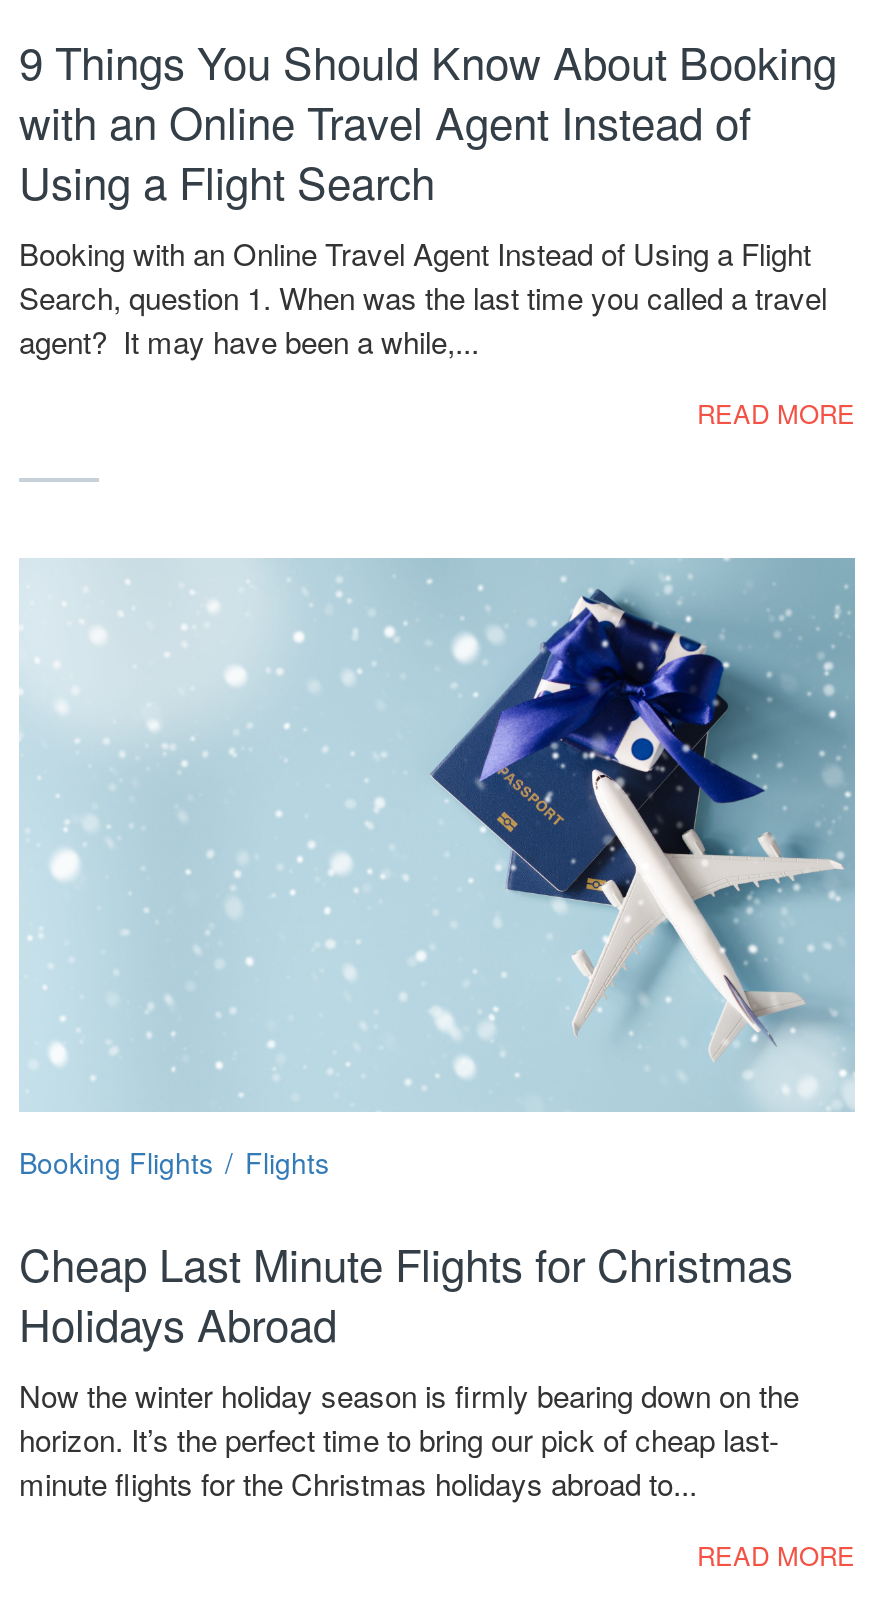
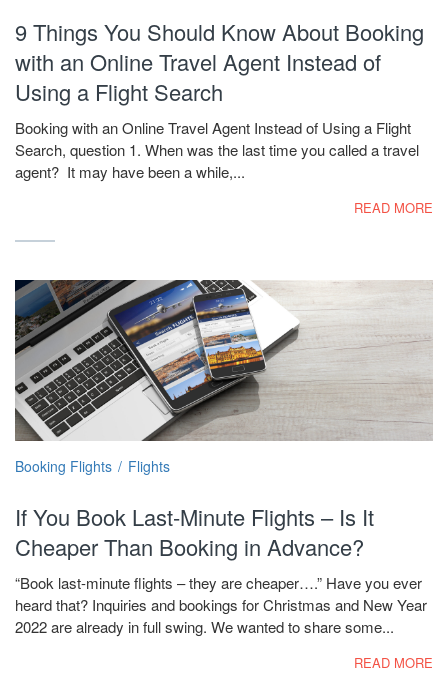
- [image]
+ [image]

- Cheap Last Minute Flights for Christmas
- Holidays Abroad
- Now the winter holiday season is firmly bearing down on the
- horizon. It’s the perfect time to bring our pick of cheap last-
- minute flights for the Christmas holidays abroad to...
+ If You Book Last-Minute Flights – Is It
+ Cheaper Than Booking in Advance?
+ “Book last-minute flights – they are cheaper….” Have you ever
+ heard that? Inquiries and bookings for Christmas and New Year
+ 2022 are already in full swing. We wanted to share some...
